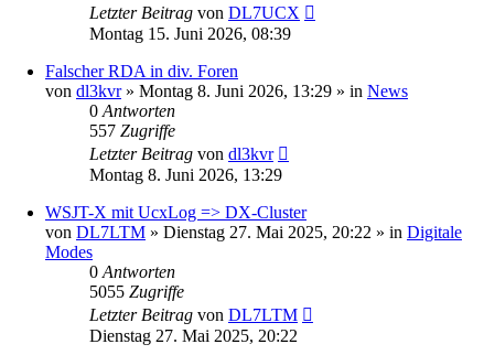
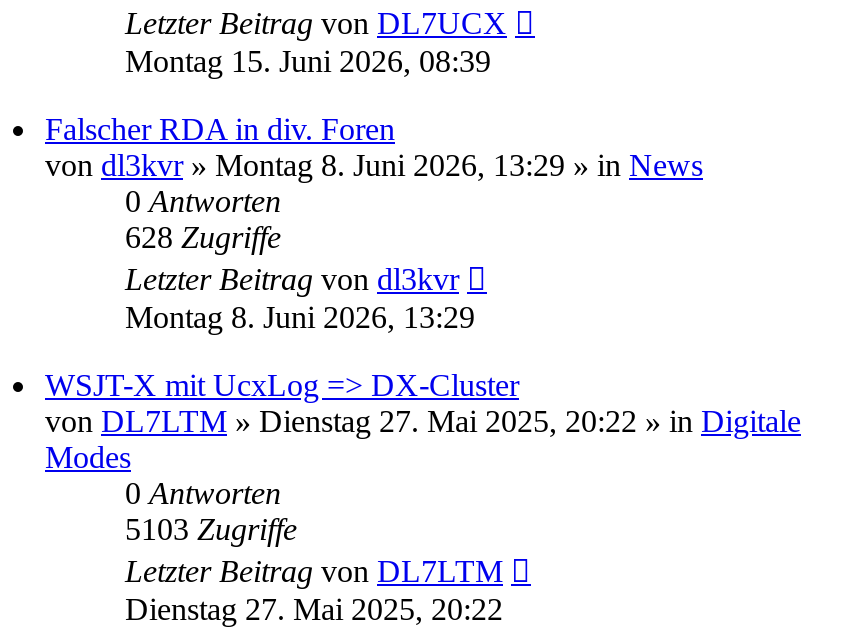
- 557 Zugriffe
+ 628 Zugriffe

- 5055 Zugriffe
+ 5103 Zugriffe
